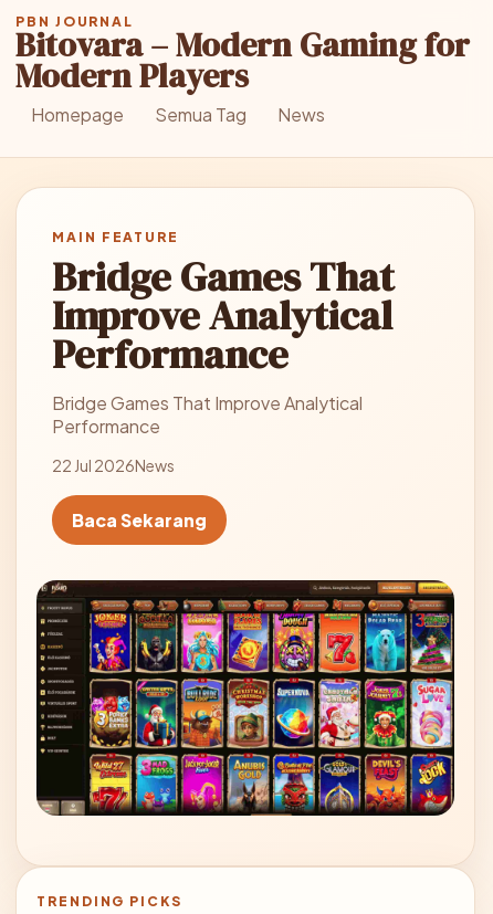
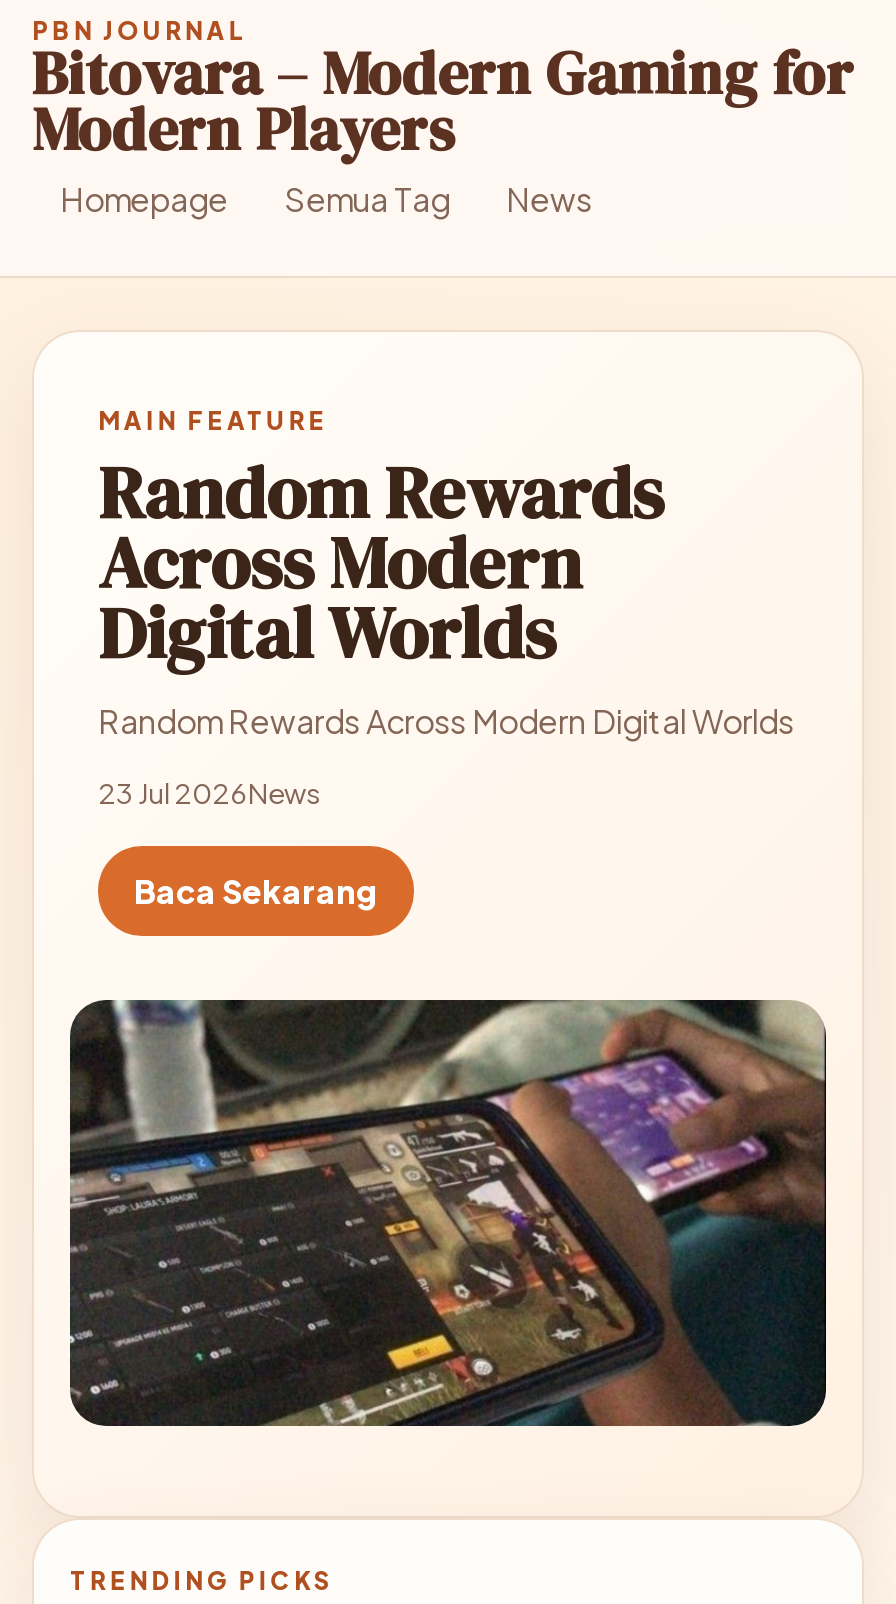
- Bridge Games That
- Improve Analytical
- Performance
- Bridge Games That Improve Analytical
- Performance
+ Random Rewards
+ Across Modern
+ Digital Worlds
+ Random Rewards Across Modern Digital Worlds

- 22 Jul 2026News
+ 23 Jul 2026News

- [image]
+ [image]
